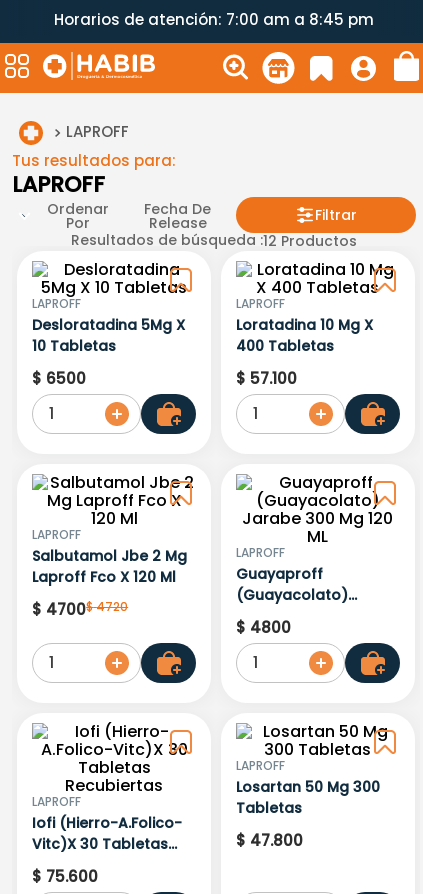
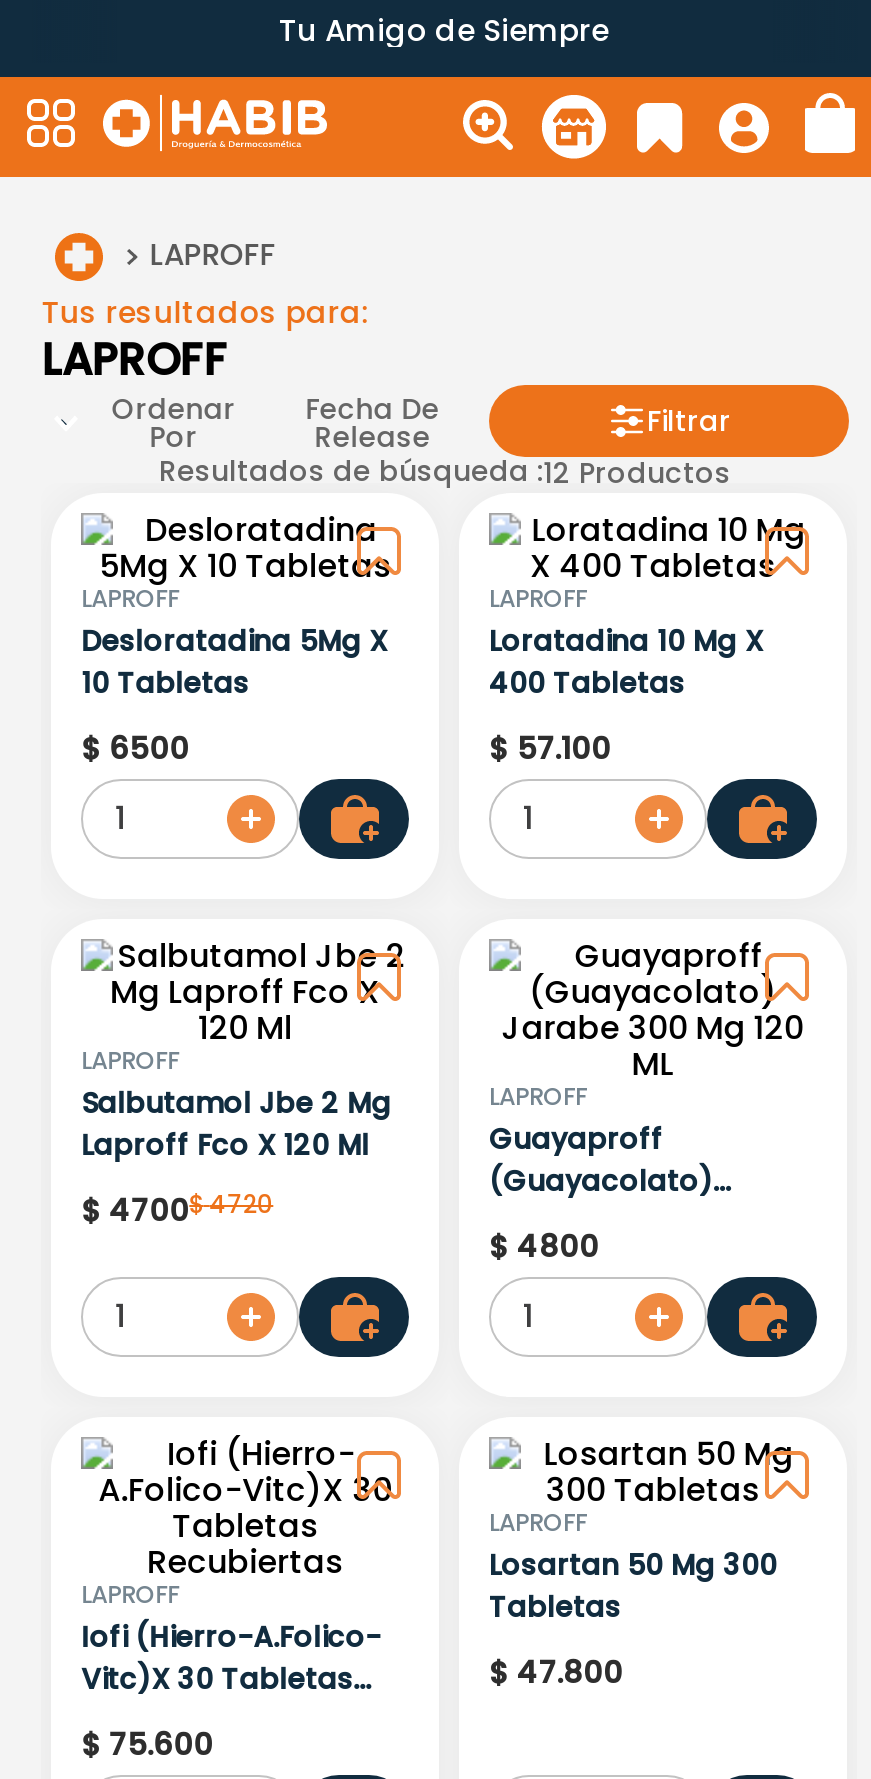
- Horarios de atención: 7:00 am a 8:45 pm
+ Tu Amigo de Siempre
